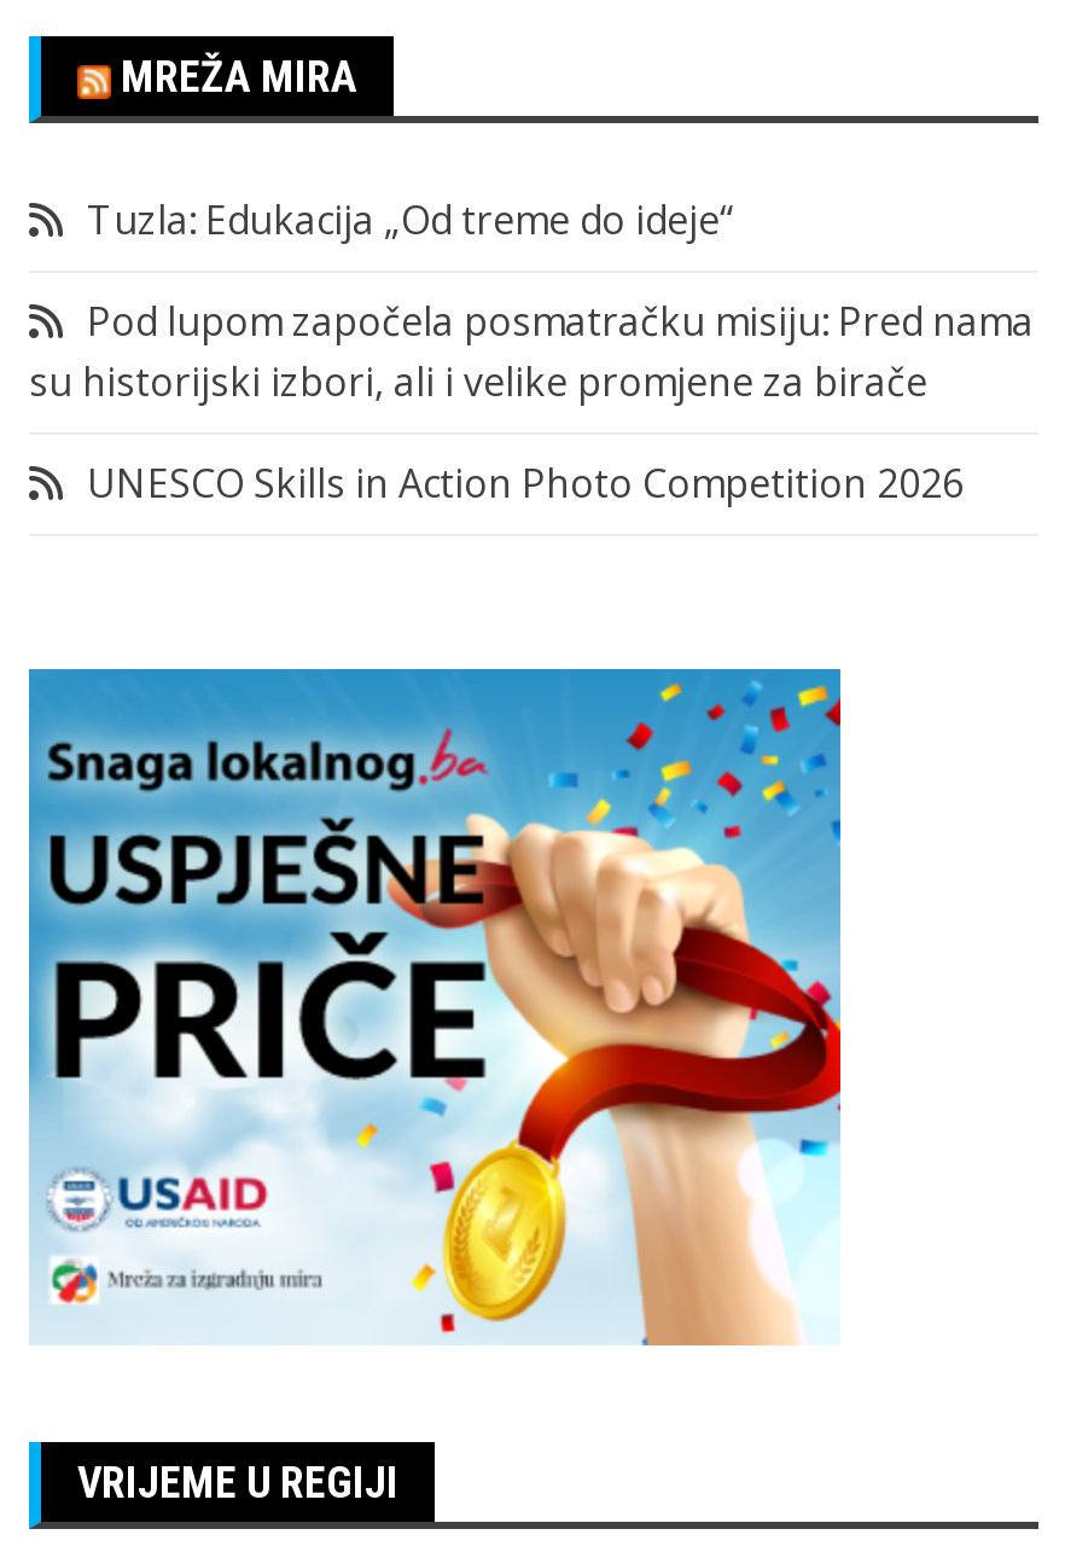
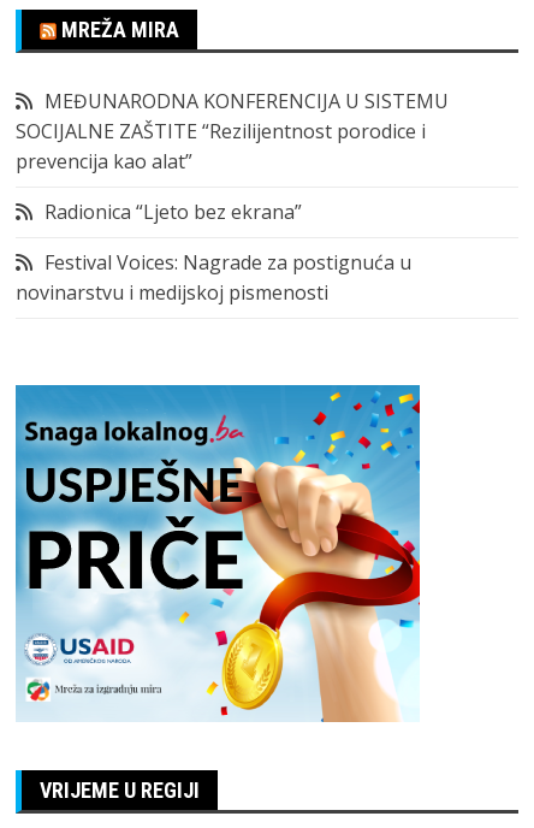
- Tuzla: Edukacija „Od treme do ideje“
+ MEĐUNARODNA KONFERENCIJA U SISTEMU
+ SOCIJALNE ZAŠTITE “Rezilijentnost porodice i
+ prevencija kao alat”

- Pod lupom započela posmatračku misiju: Pred nama
- su historijski izbori, ali i velike promjene za birače
+ Radionica “Ljeto bez ekrana”

- UNESCO Skills in Action Photo Competition 2026
+ Festival Voices: Nagrade za postignuća u
+ novinarstvu i medijskoj pismenosti
